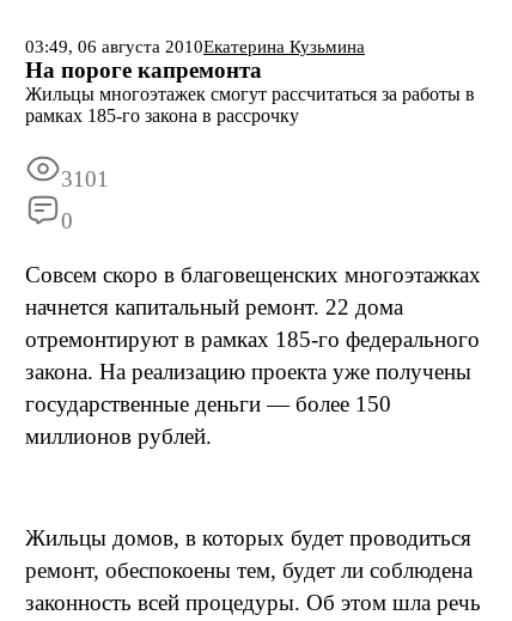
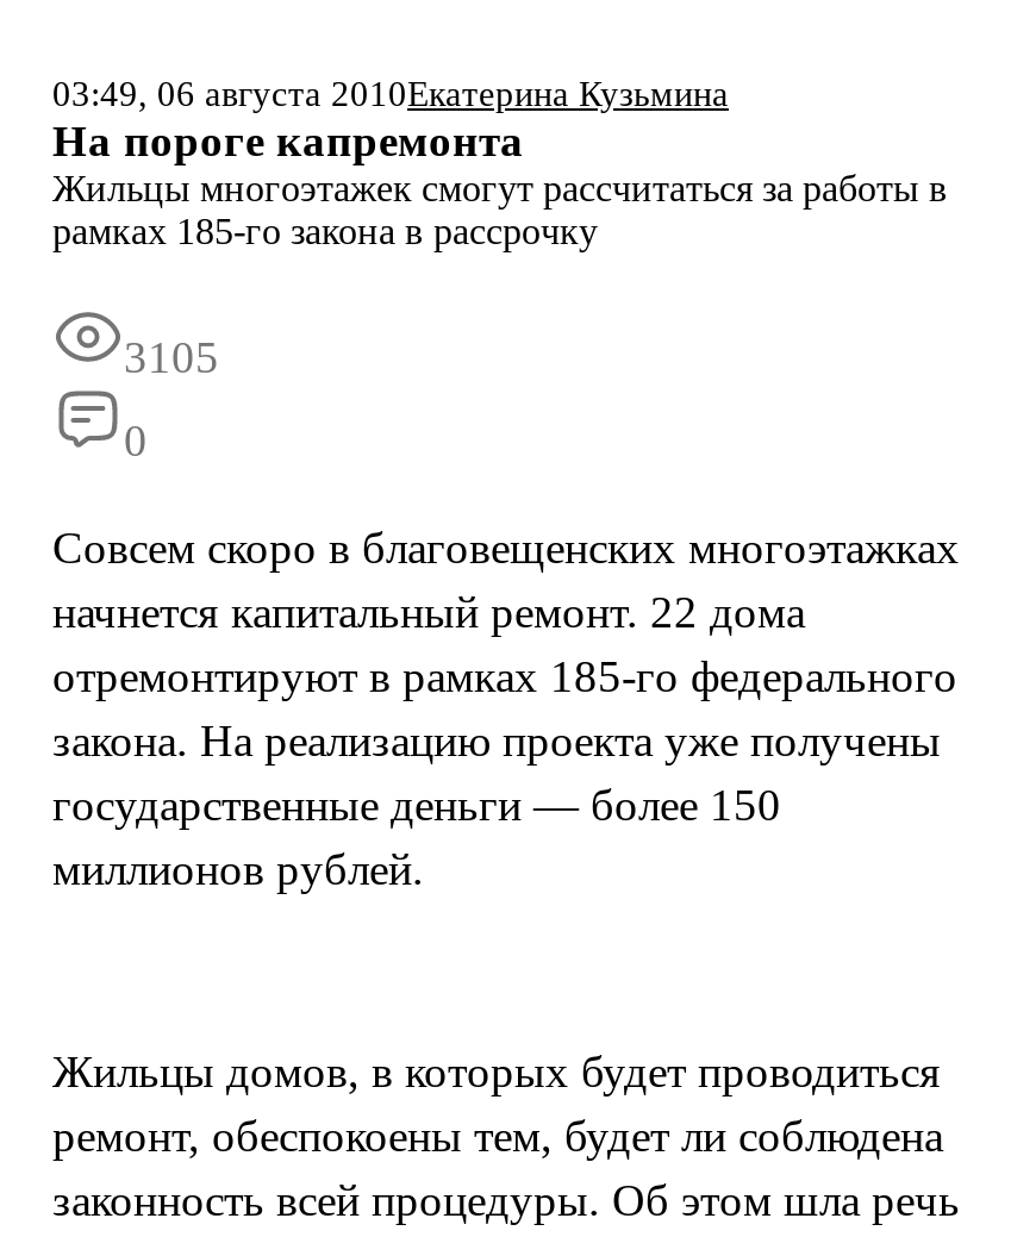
- 3101
+ 3105
